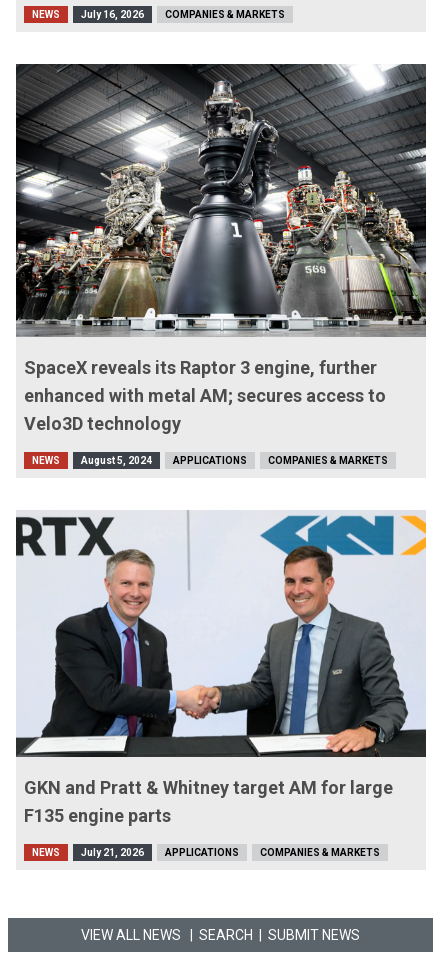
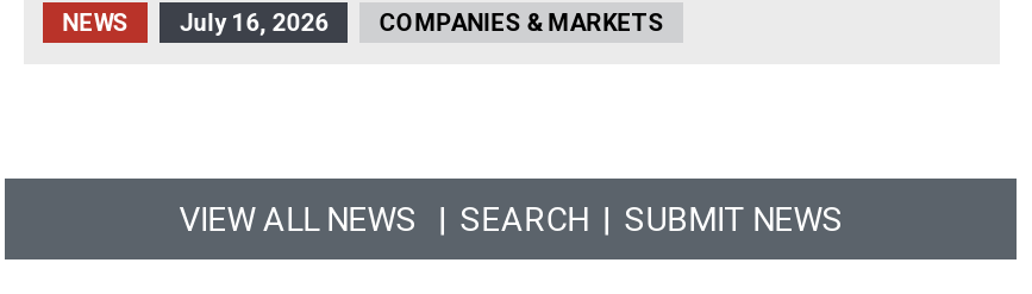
- [image]
- SpaceX reveals its Raptor 3 engine, further
- enhanced with metal AM; secures access to
- Velo3D technology
- APPLICATIONS
- COMPANIES & MARKETS
- NEWS
- August 5, 2024

- [image]
- GKN and Pratt & Whitney target AM for large
- F135 engine parts
- APPLICATIONS
- COMPANIES & MARKETS
- NEWS
- July 21, 2026
